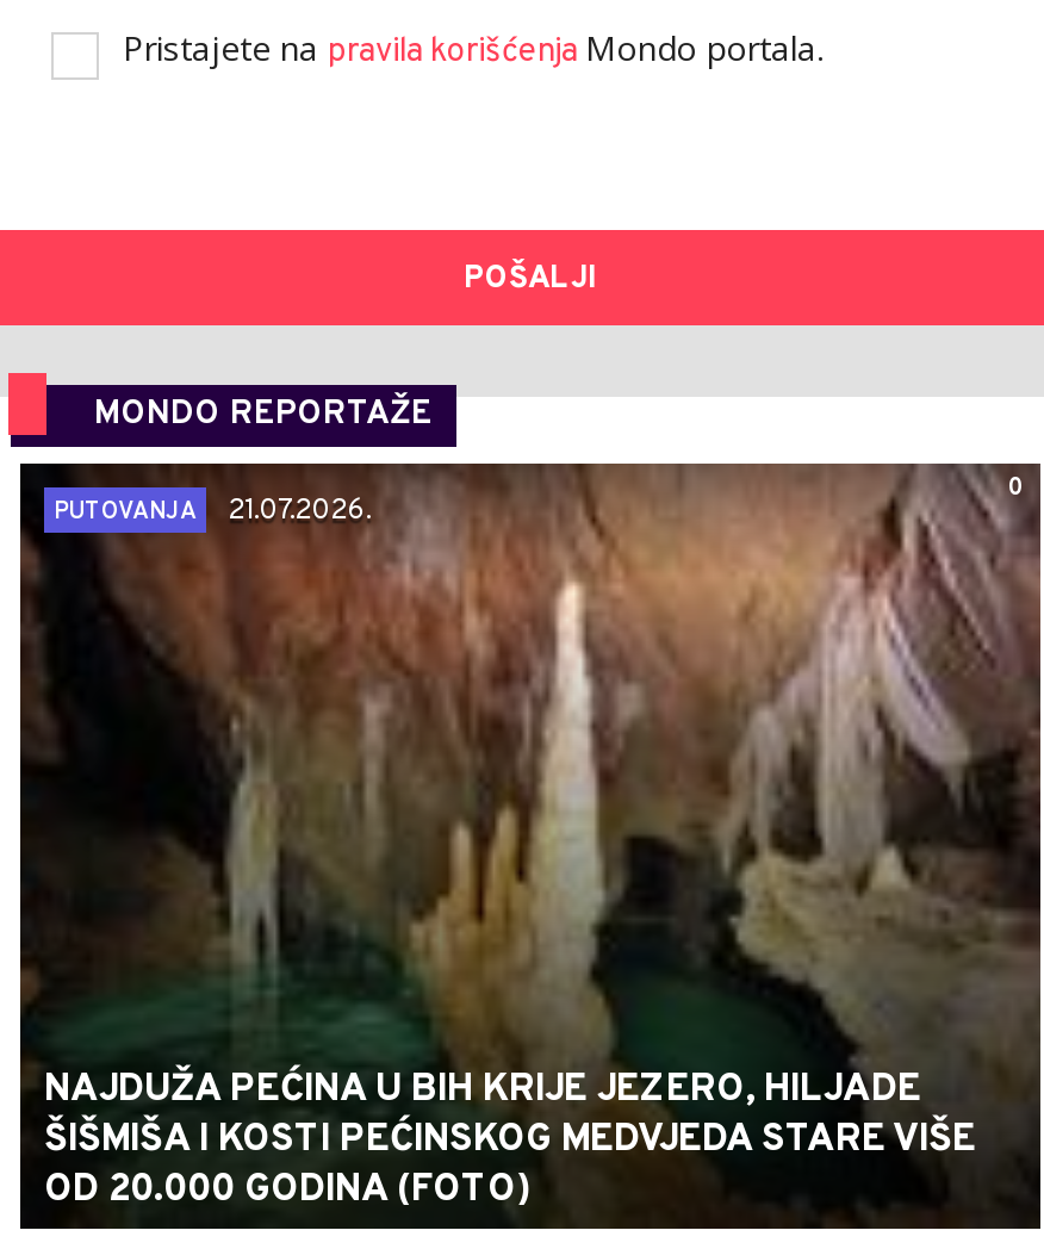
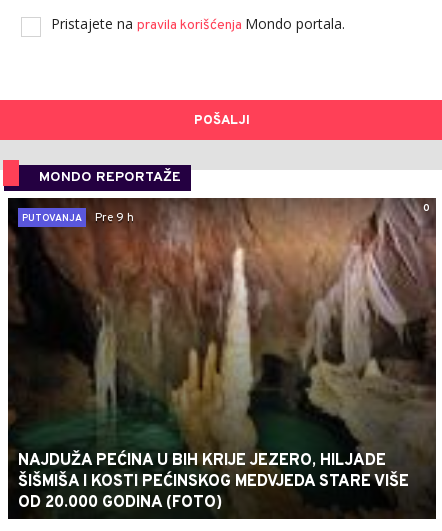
- PUTOVANJA 21.07.2026.
+ PUTOVANJA Pre 9 h
